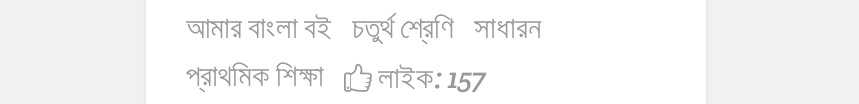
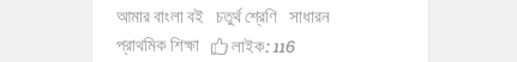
- প্রাথমিক শিক্ষা লাইক:157
+ প্রাথমিক শিক্ষা লাইক:116
